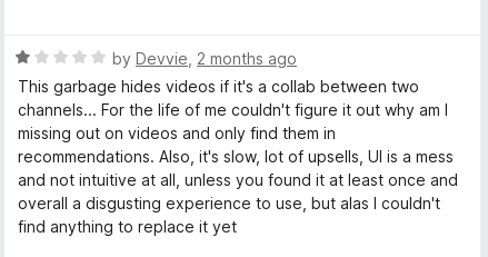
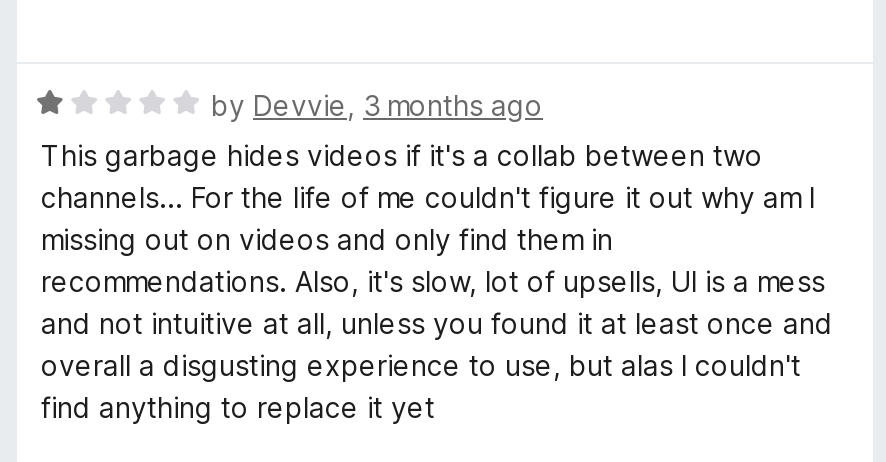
- by Devvie, 2 months ago
+ by Devvie, 3 months ago
